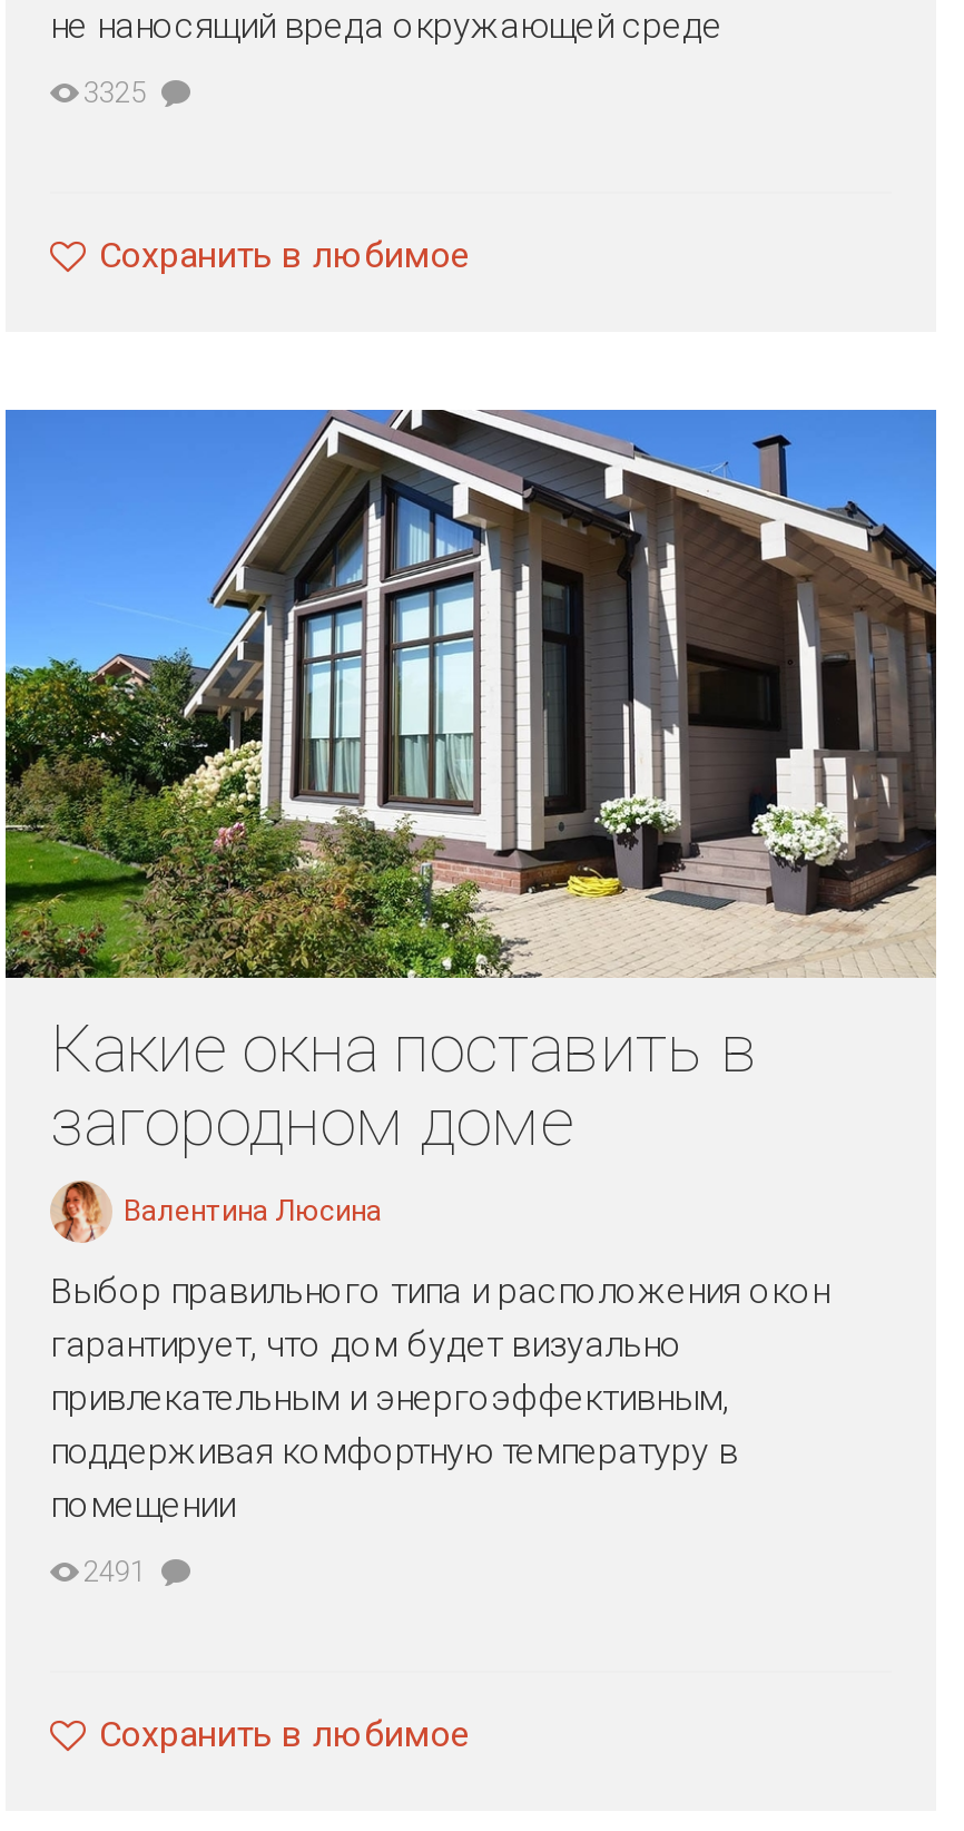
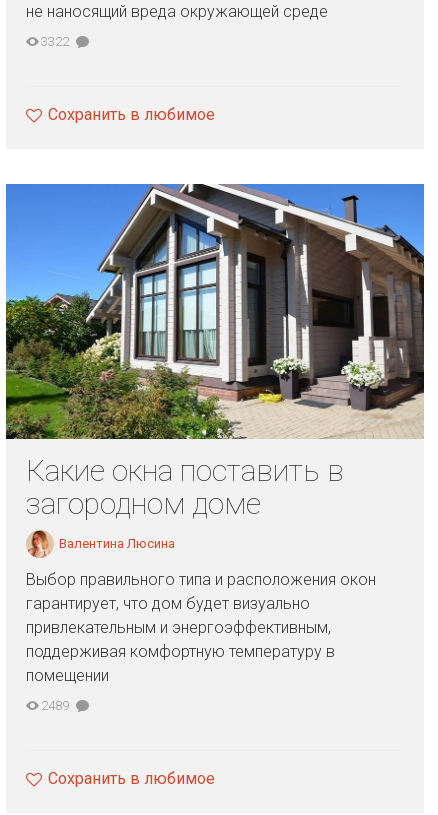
- 3325
+ 3322

- 2491
+ 2489
